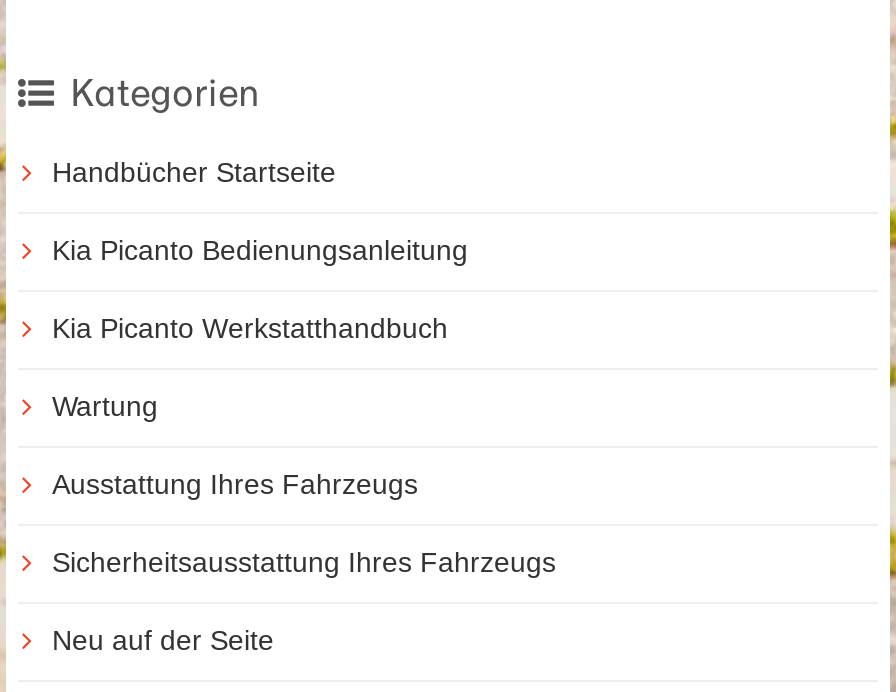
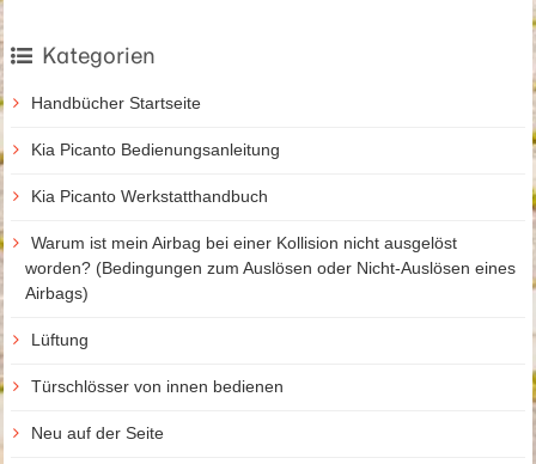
- Wartung
+ Warum ist mein Airbag bei einer Kollision nicht ausgelöst
+ worden? (Bedingungen zum Auslösen oder Nicht-Auslösen eines
+ Airbags)

- Ausstattung Ihres Fahrzeugs
+ Lüftung

- Sicherheitsausstattung Ihres Fahrzeugs
+ Türschlösser von innen bedienen
